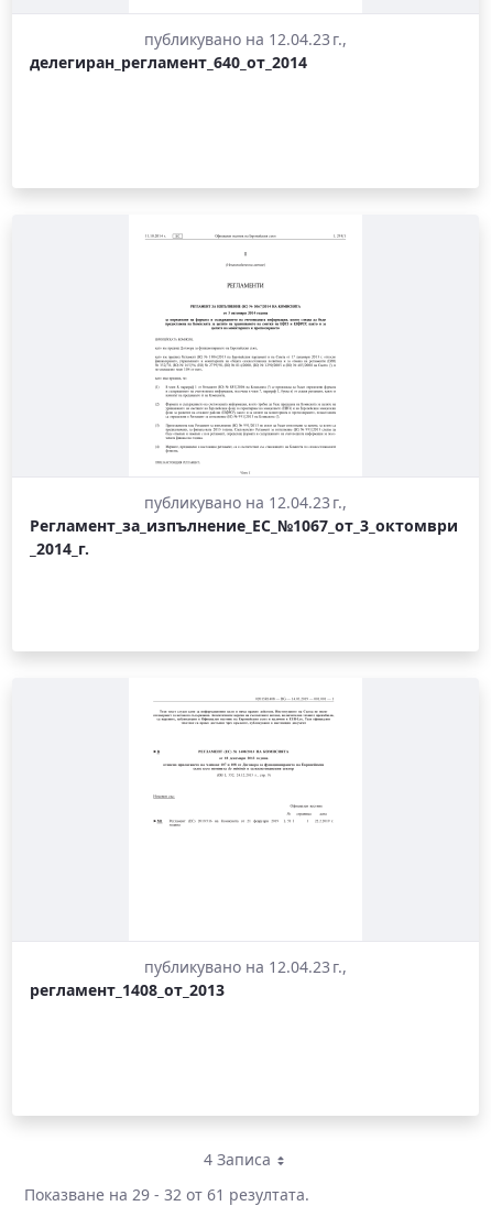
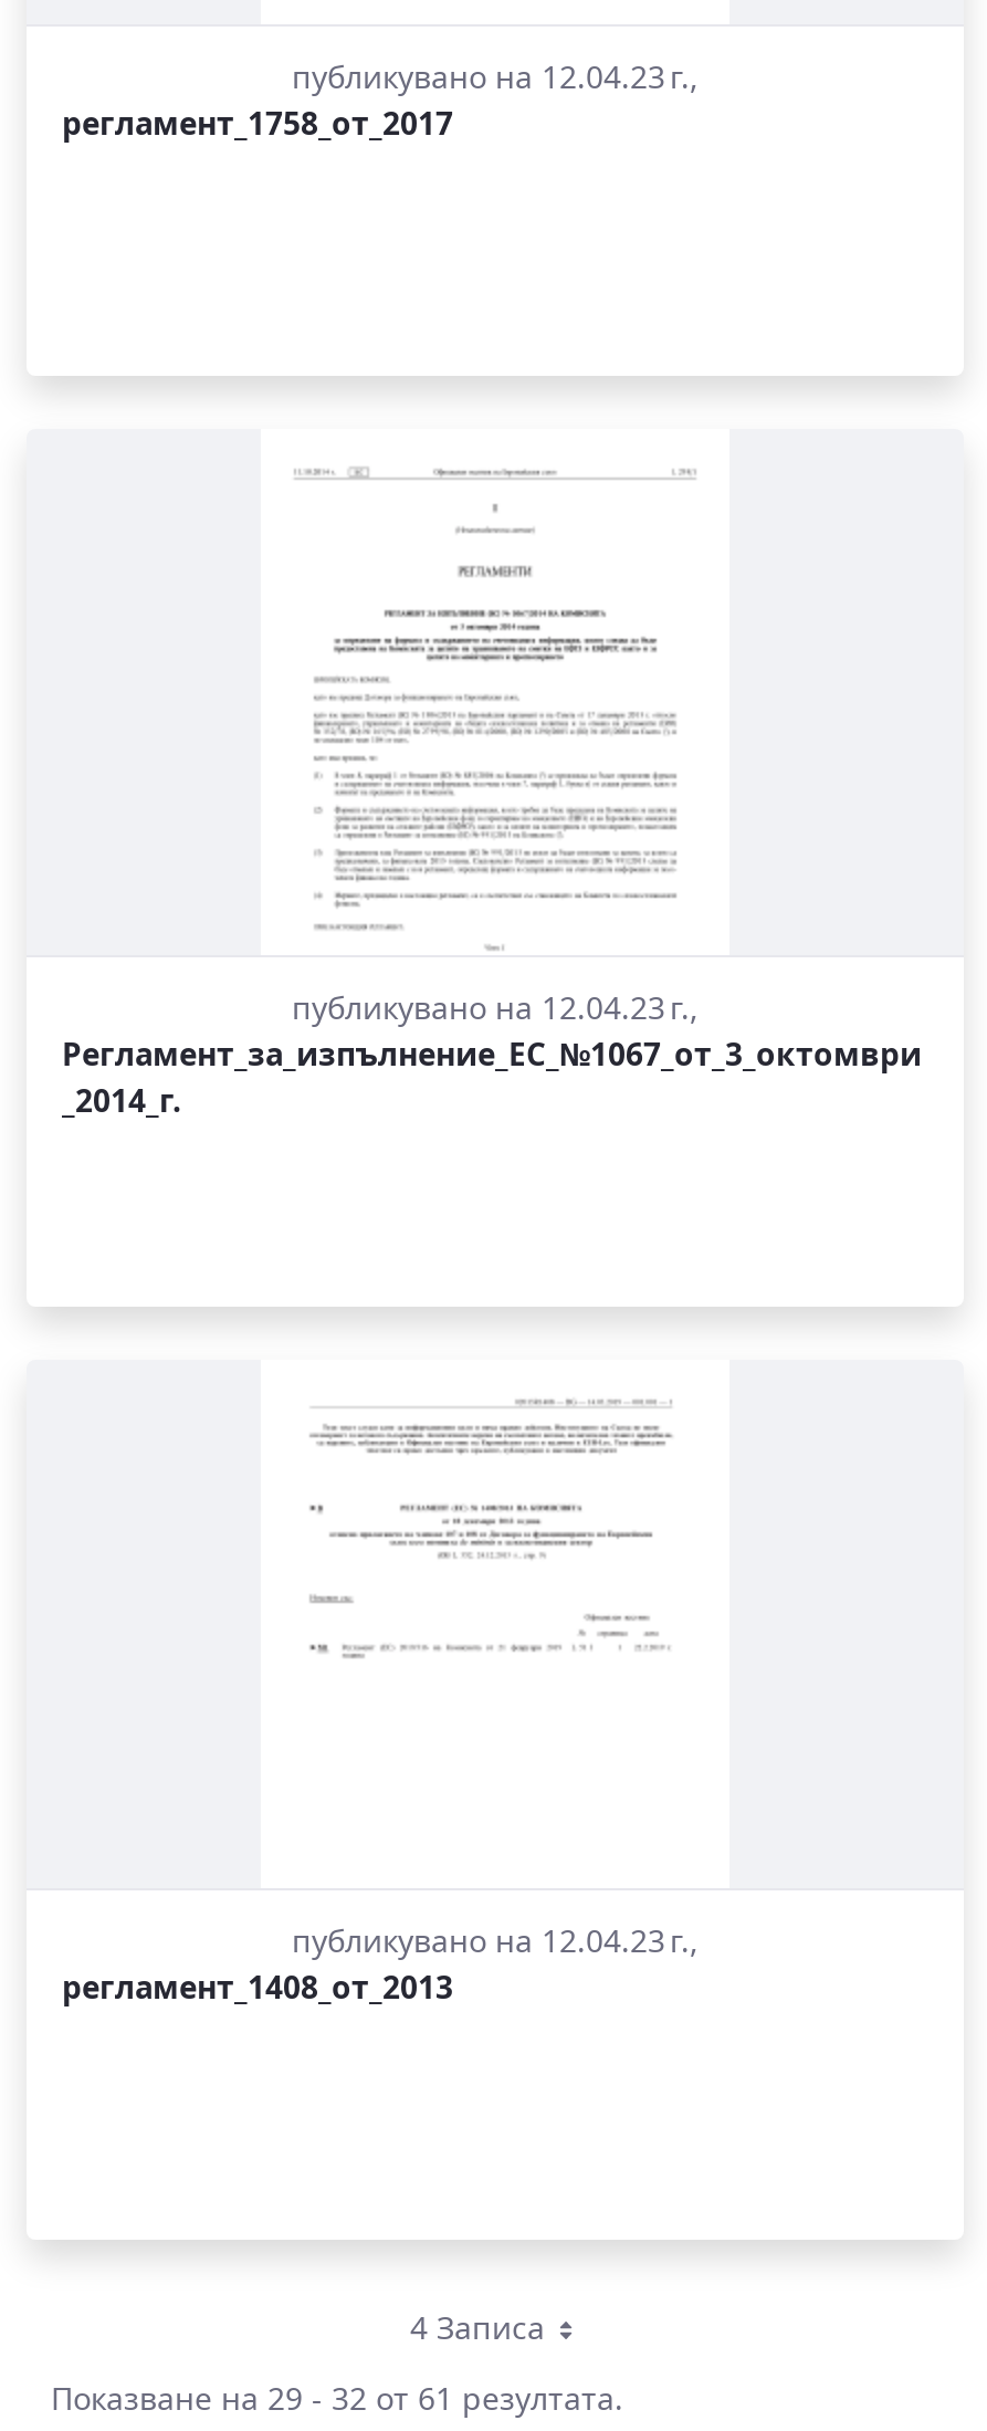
- делегиран_регламент_640_от_2014
+ регламент_1758_от_2017
